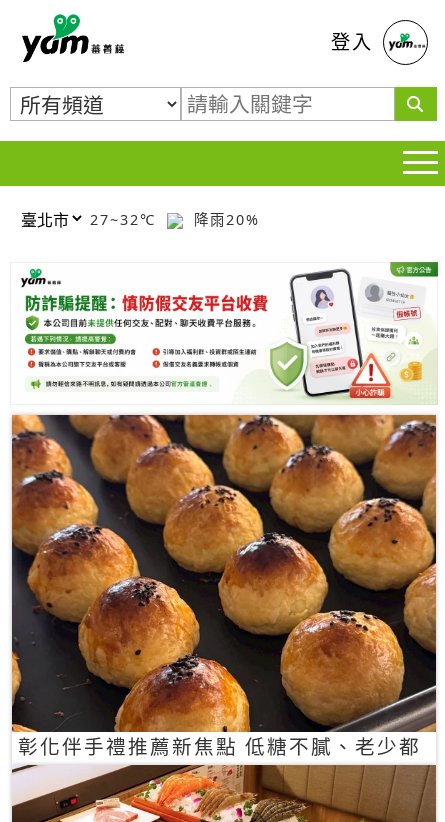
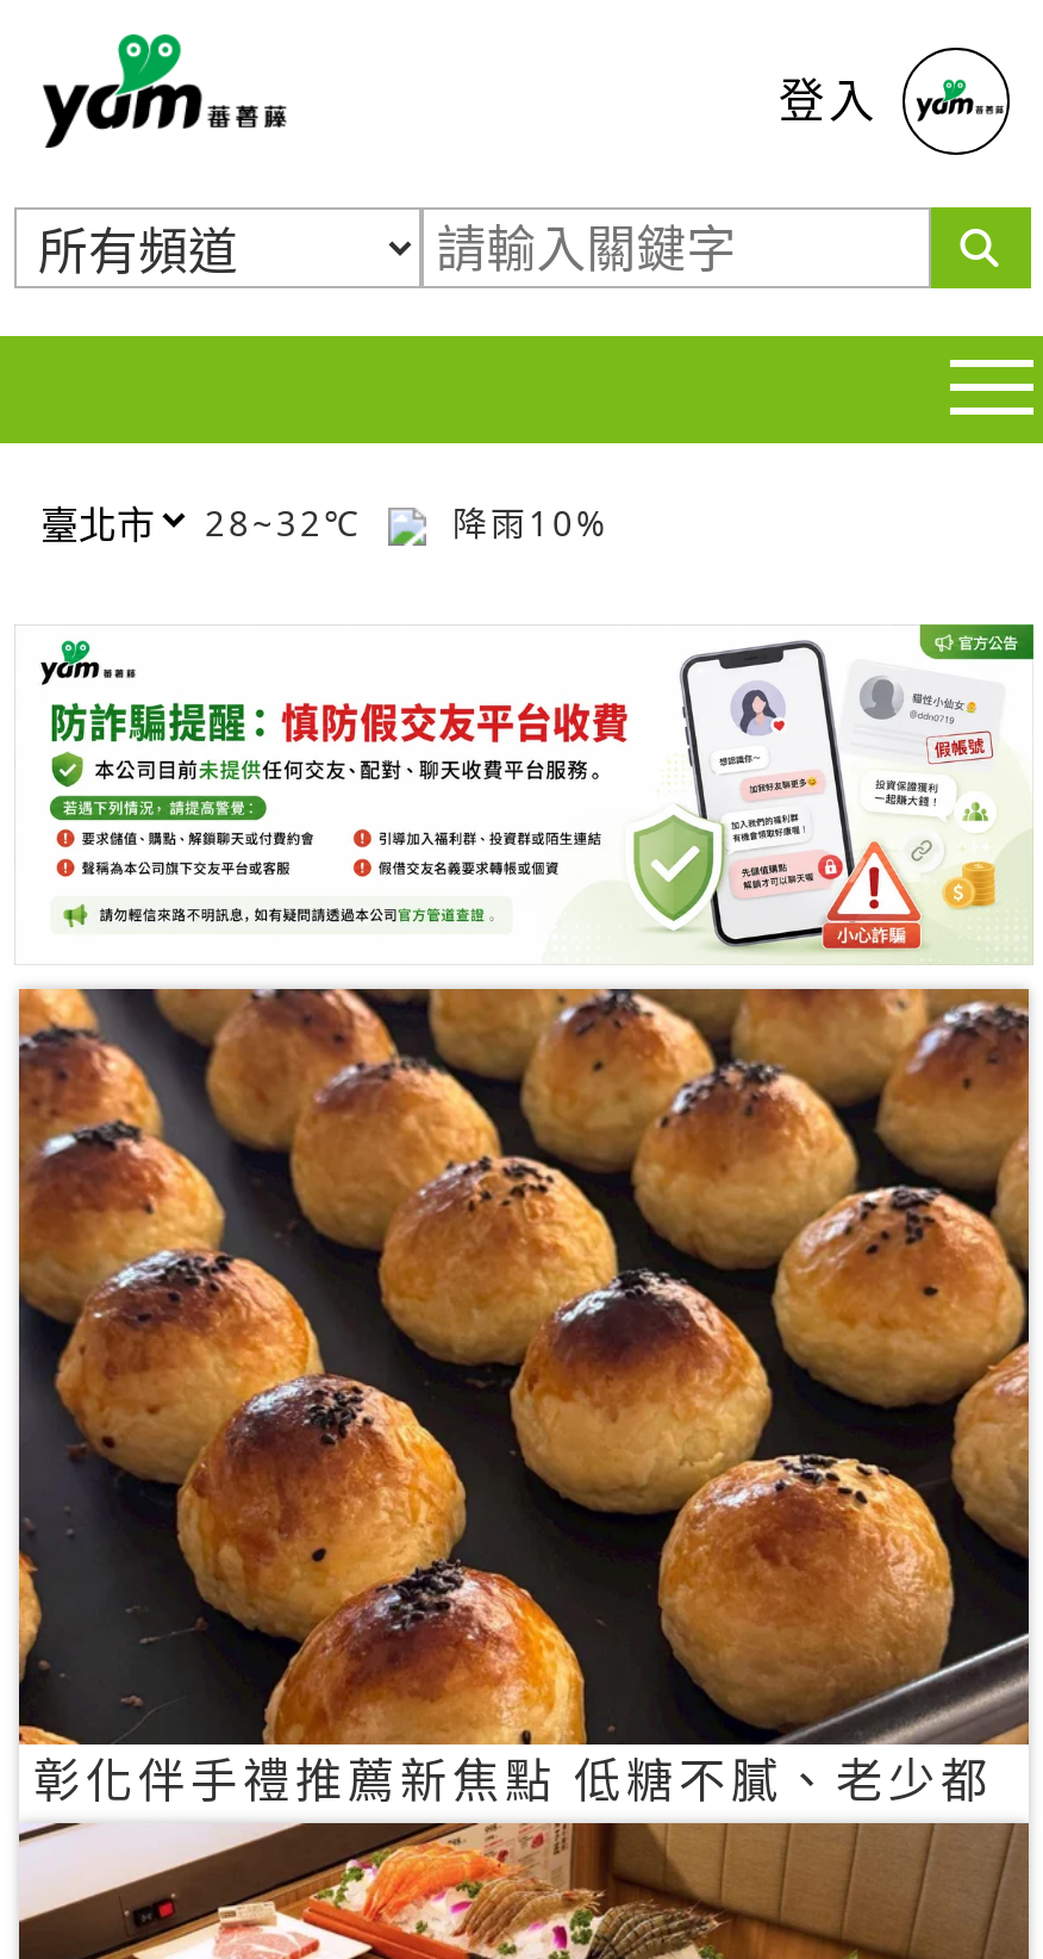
- 27~32℃
+ 28~32℃

- 降雨20%
+ 降雨10%
